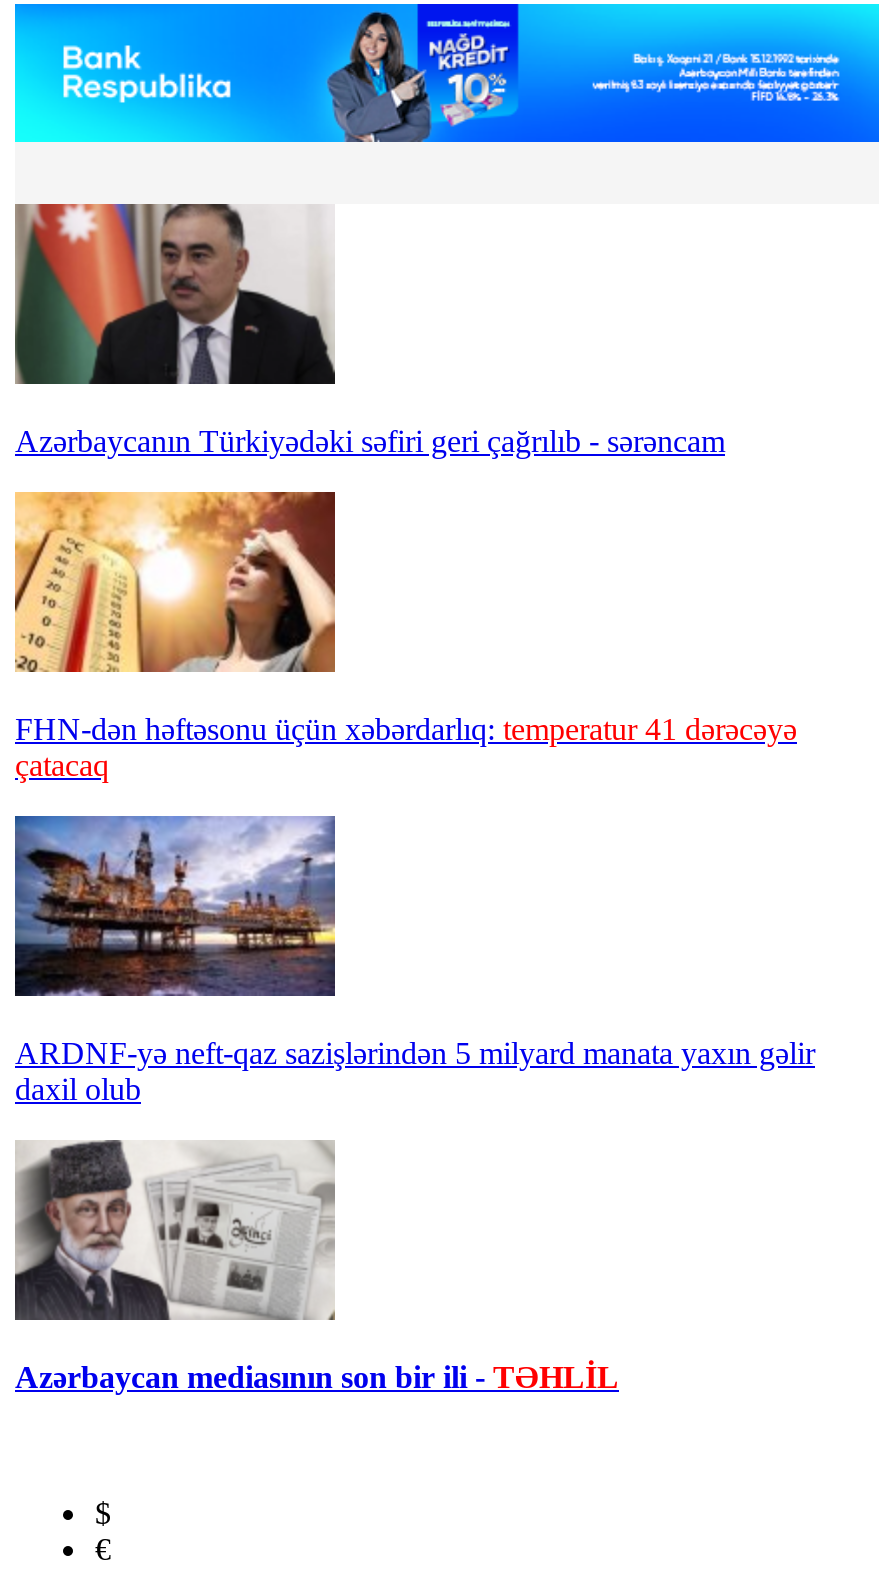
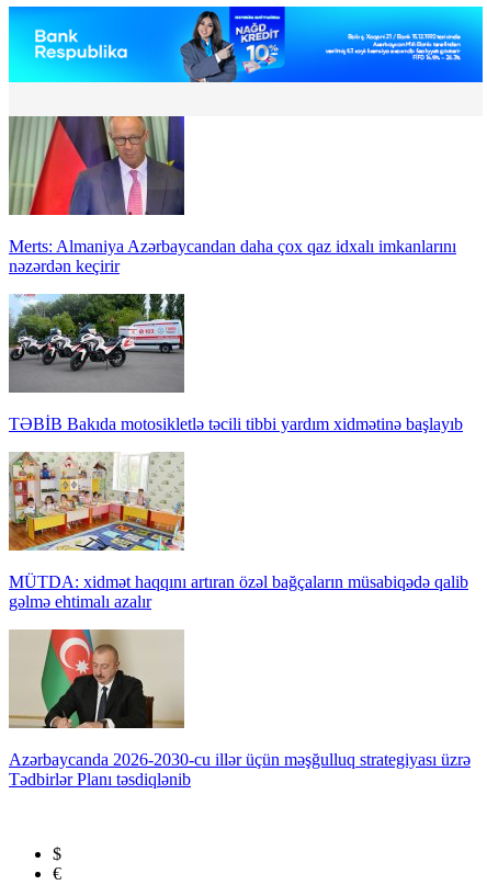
- [image]
- Azərbaycanın Türkiyədəki səfiri geri çağrılıb - sərəncam
+ [image]
+ Merts: Almaniya Azərbaycandan daha çox qaz idxalı imkanlarını
+ nəzərdən keçirir

- [image]
- FHN-dən həftəsonu üçün xəbərdarlıq: temperatur 41 dərəcəyə
- çatacaq
+ [image]
+ TƏBİB Bakıda motosikletlə təcili tibbi yardım xidmətinə başlayıb

- [image]
- ARDNF-yə neft-qaz sazişlərindən 5 milyard manata yaxın gəlir
- daxil olub
+ [image]
+ MÜTDA: xidmət haqqını artıran özəl bağçaların müsabiqədə qalib
+ gəlmə ehtimalı azalır

- [image]
- Azərbaycan mediasının son bir ili - TƏHLİL
+ [image]
+ Azərbaycanda 2026-2030-cu illər üçün məşğulluq strategiyası üzrə
+ Tədbirlər Planı təsdiqlənib
